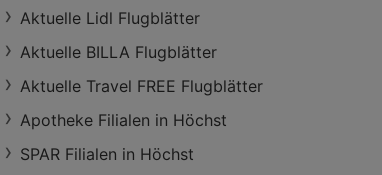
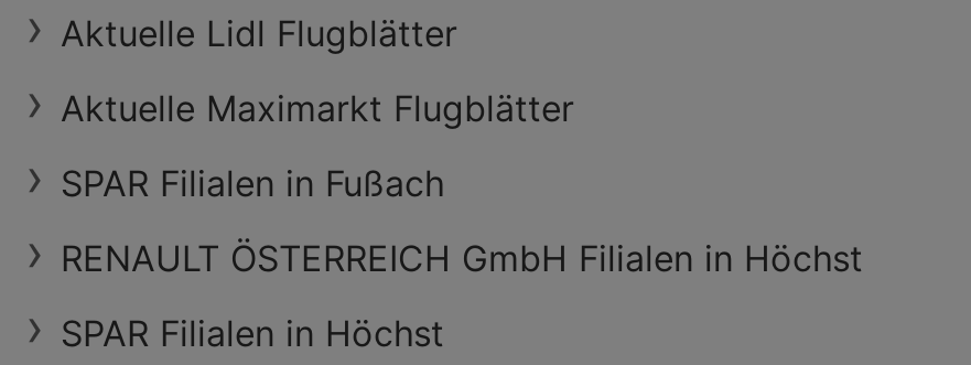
- Aktuelle BILLA Flugblätter
+ Aktuelle Maximarkt Flugblätter

- Aktuelle Travel FREE Flugblätter
+ SPAR Filialen in Fußach

- Apotheke Filialen in Höchst
+ RENAULT ÖSTERREICH GmbH Filialen in Höchst
